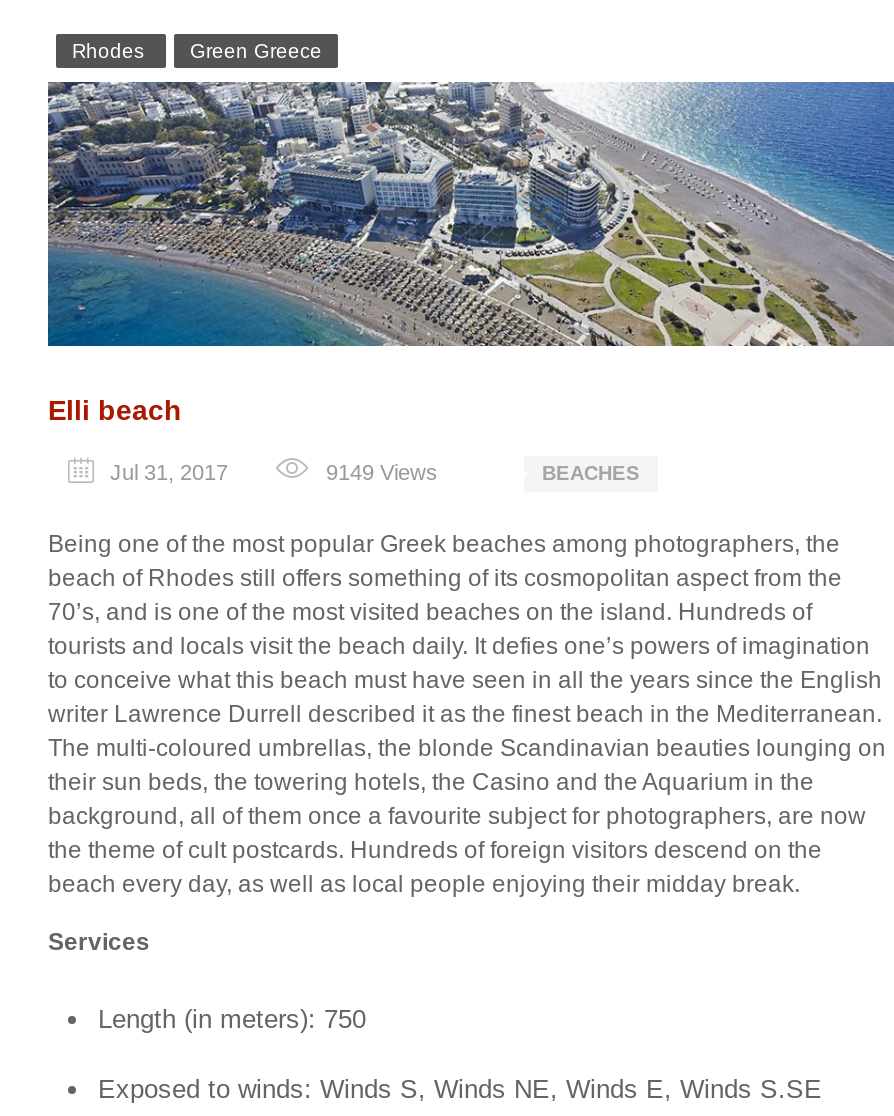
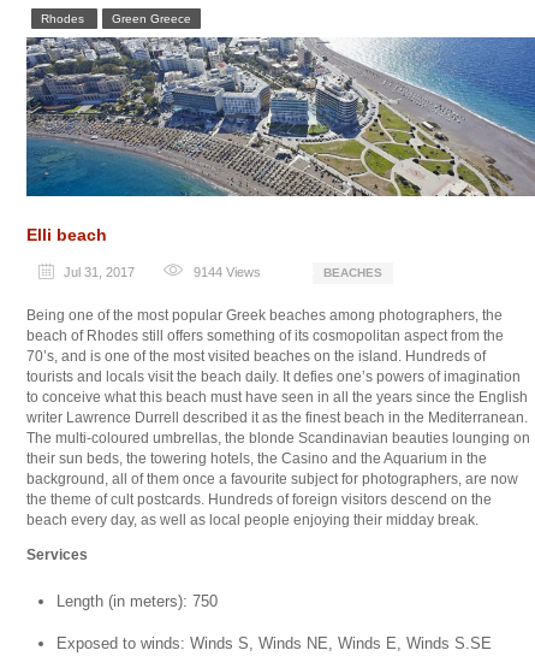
- 9149 Views
+ 9144 Views
